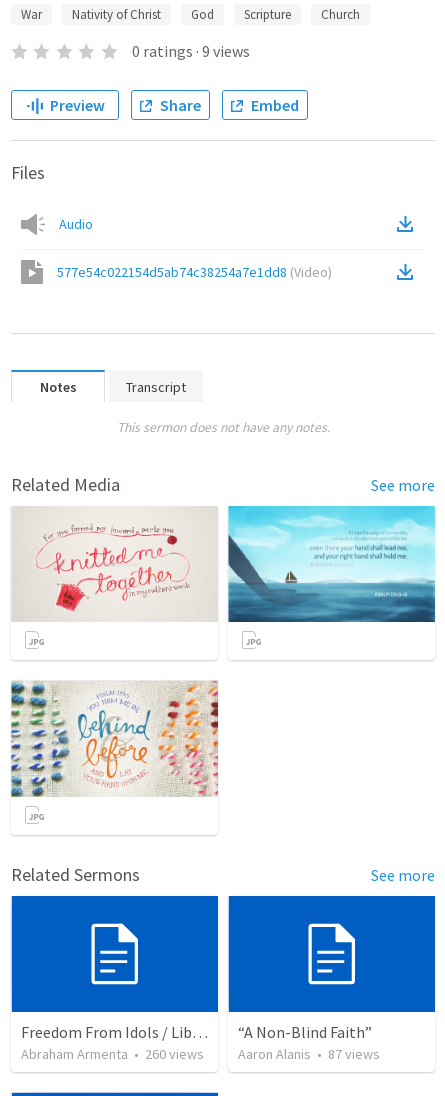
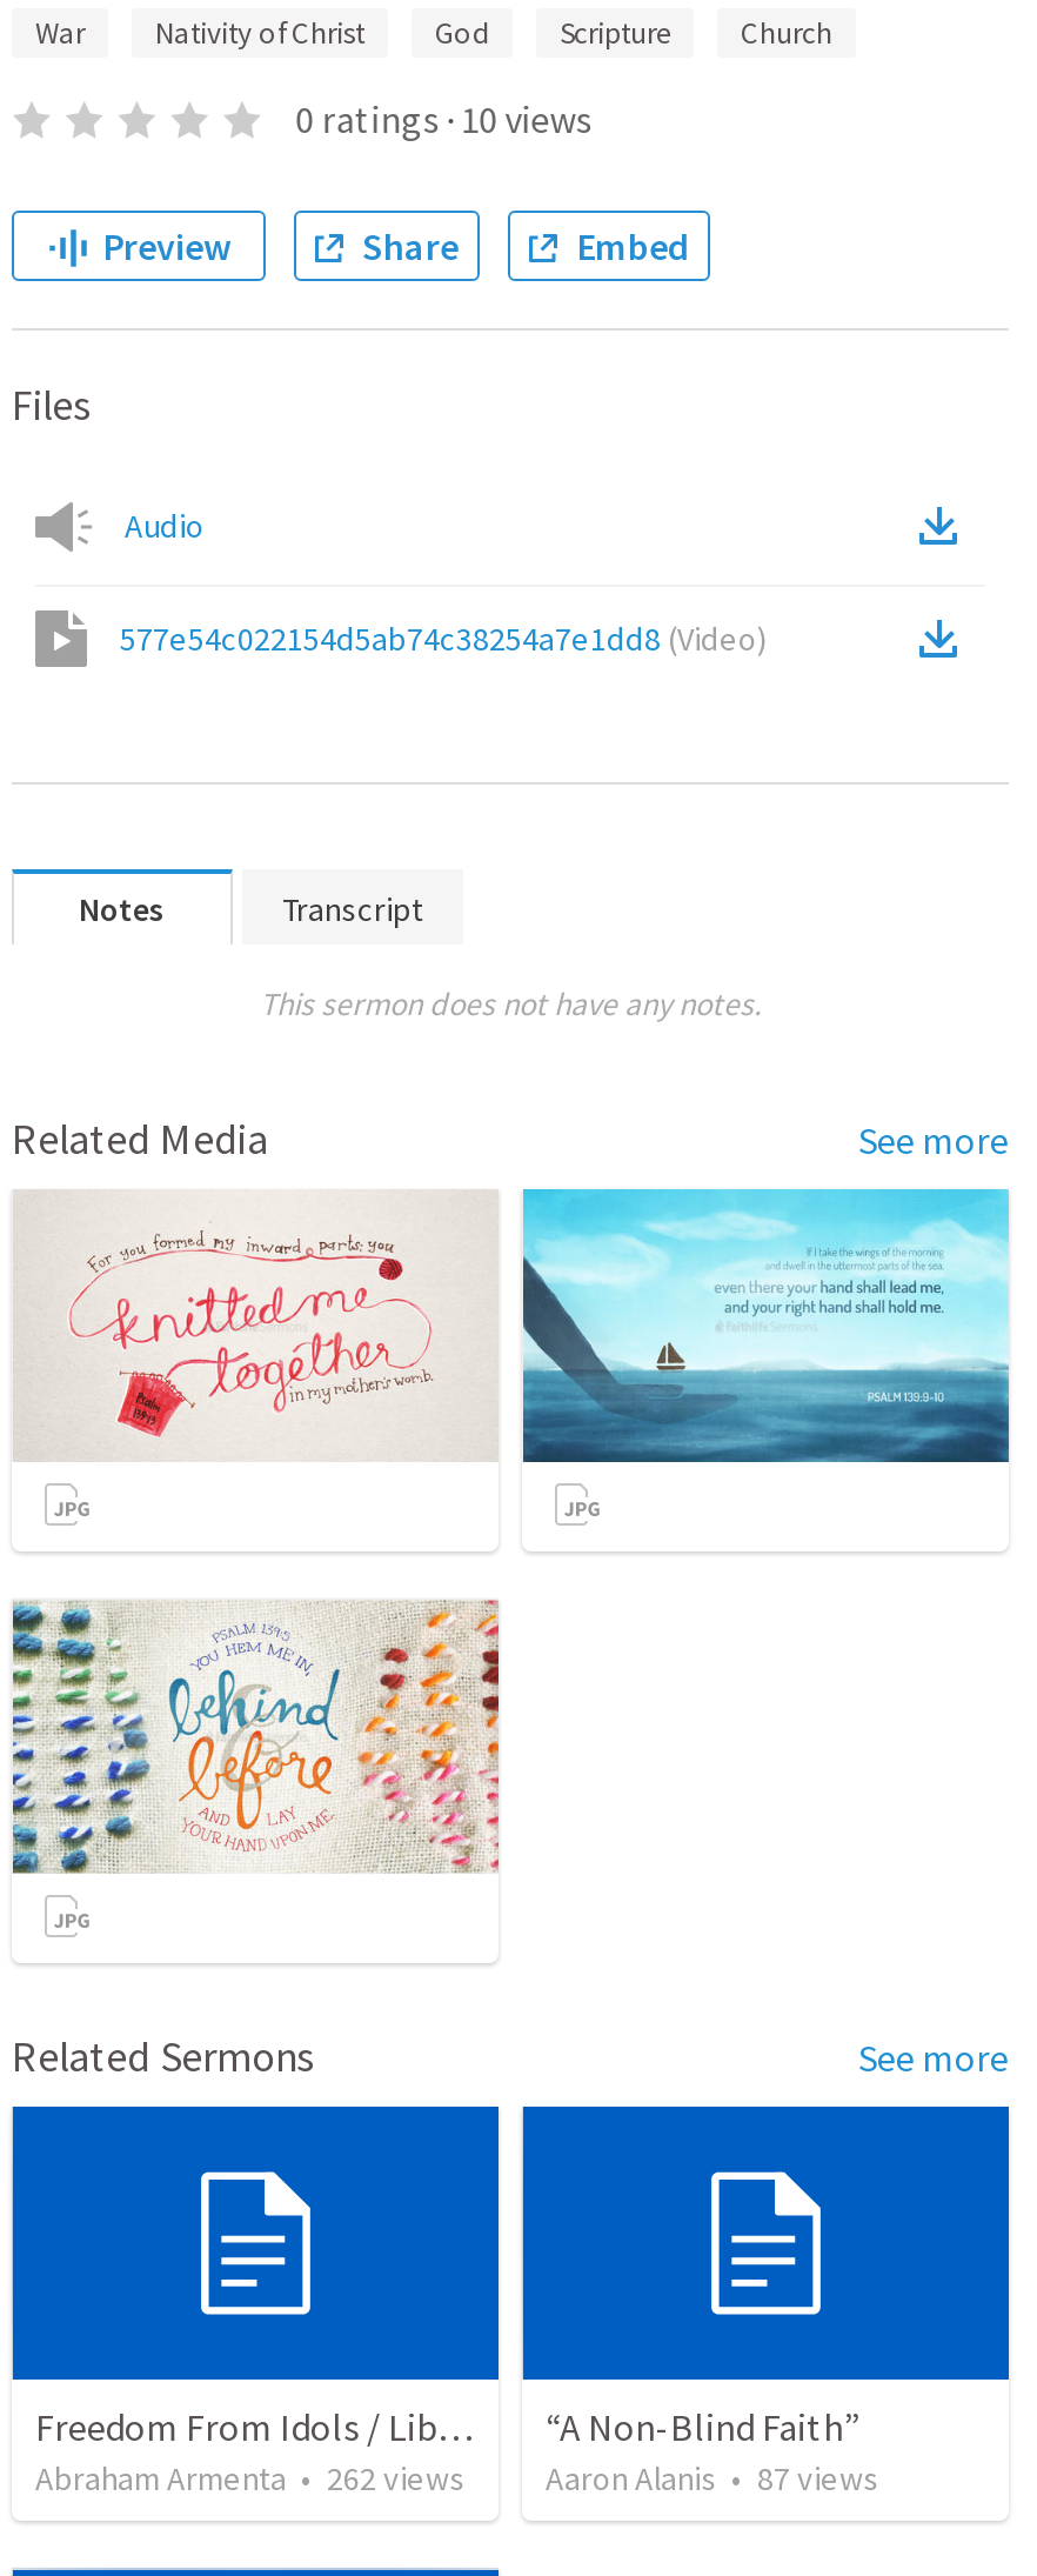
- 0 ratings · 9 views
+ 0 ratings · 10 views

- Abraham Armenta • 260 views
+ Abraham Armenta • 262 views
